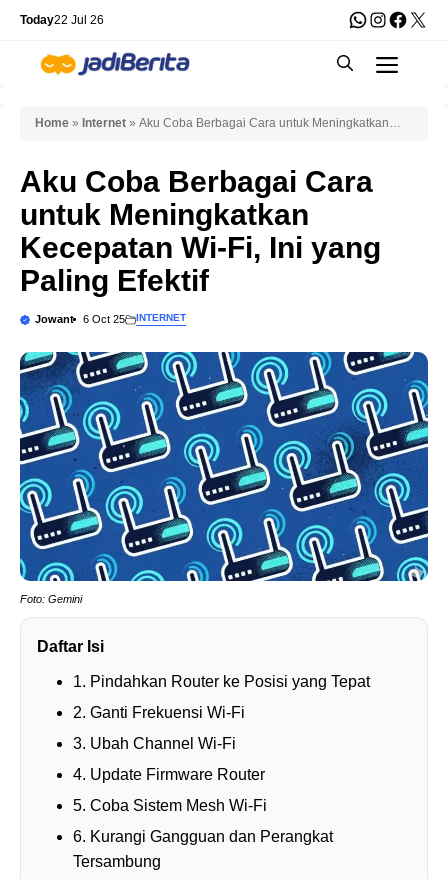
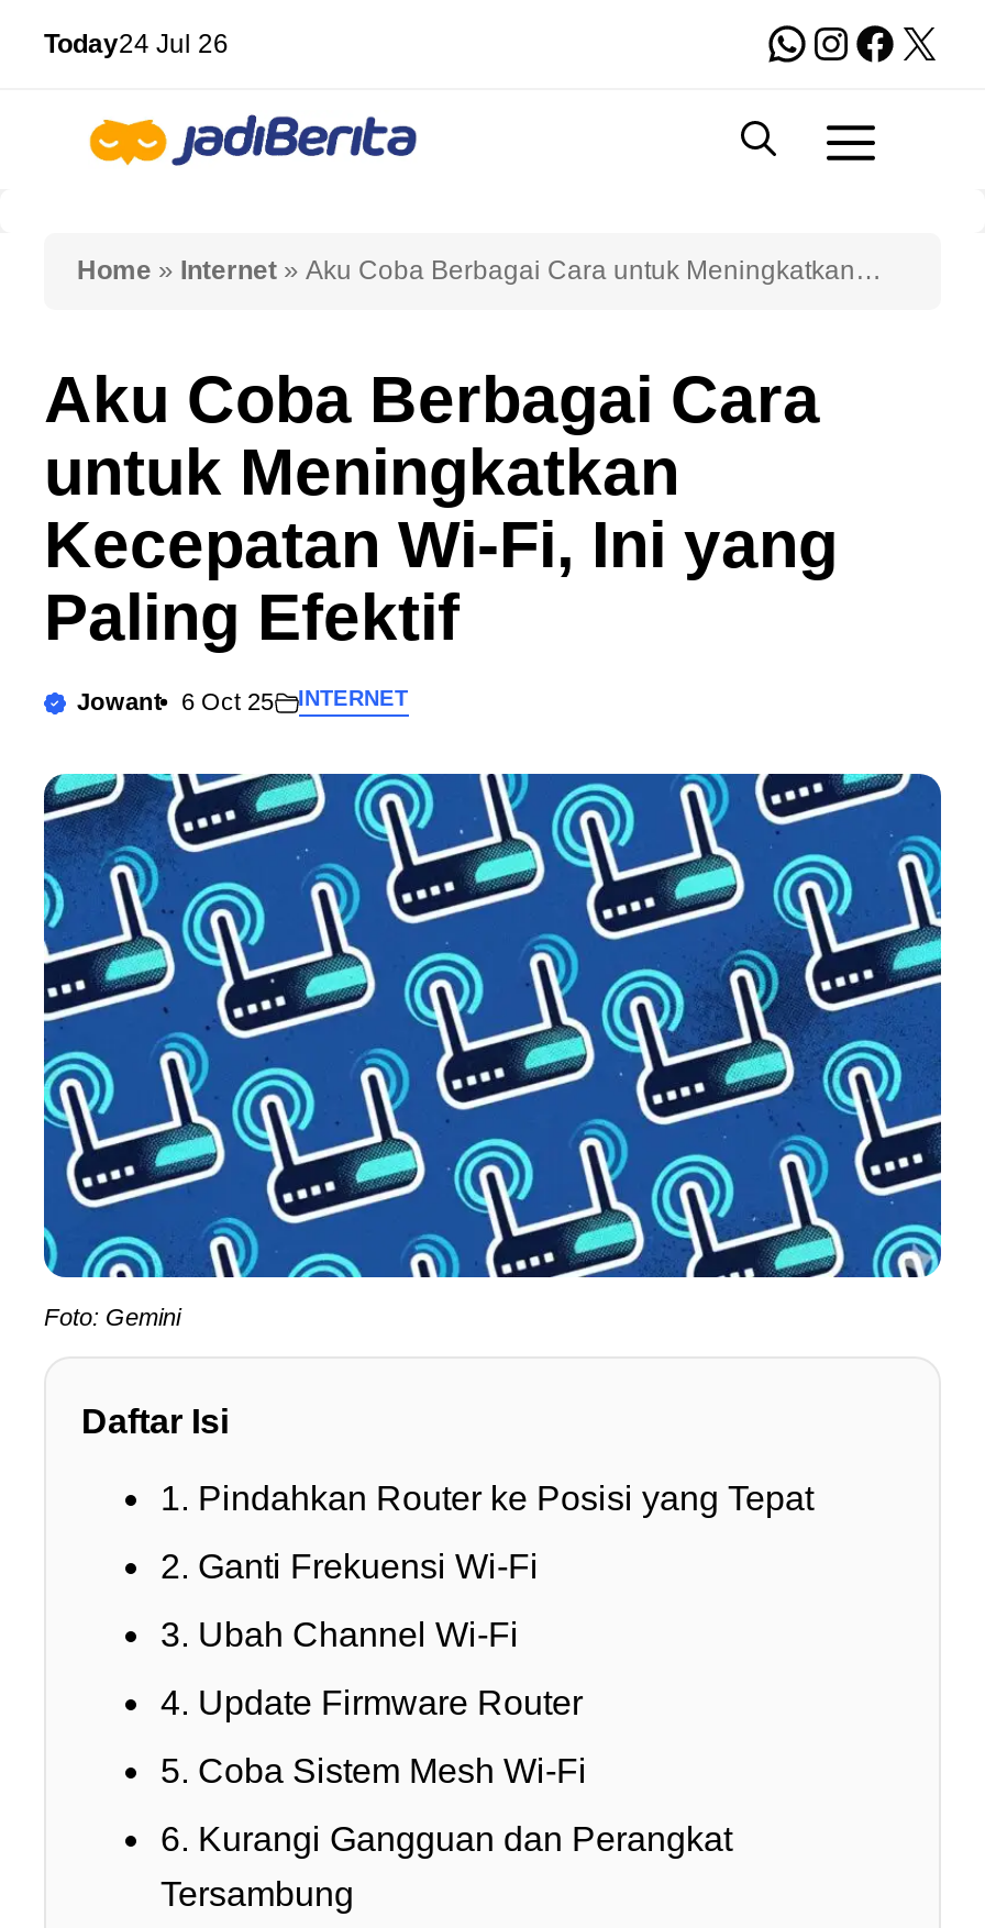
- Today22 Jul 26
+ Today24 Jul 26
